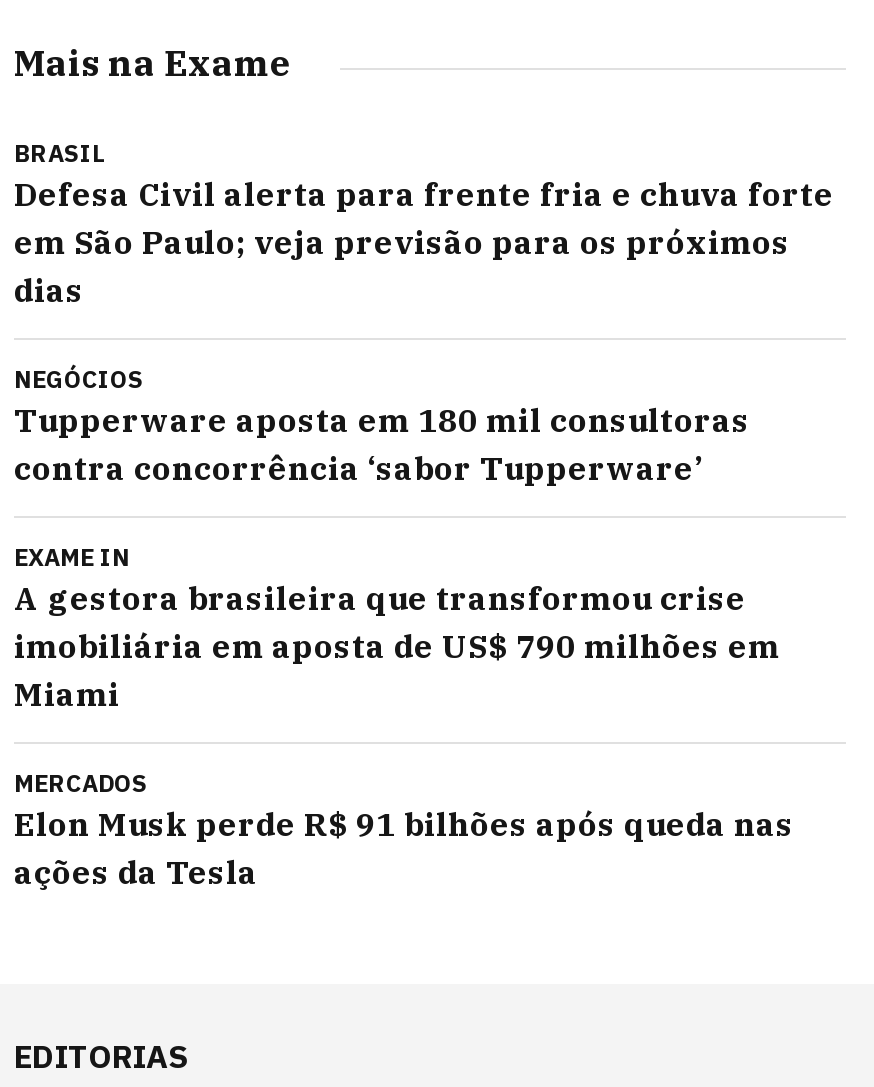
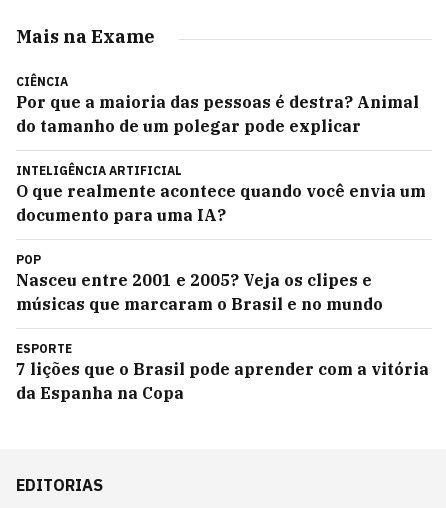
- BRASIL
- Defesa Civil alerta para frente fria e chuva forte
- em São Paulo; veja previsão para os próximos
- dias
+ CIÊNCIA
+ Por que a maioria das pessoas é destra? Animal
+ do tamanho de um polegar pode explicar

- NEGÓCIOS
- Tupperware aposta em 180 mil consultoras
- contra concorrência ‘sabor Tupperware’
+ INTELIGÊNCIA ARTIFICIAL
+ O que realmente acontece quando você envia um
+ documento para uma IA?

- EXAME IN
- A gestora brasileira que transformou crise
- imobiliária em aposta de US$ 790 milhões em
- Miami
+ POP
+ Nasceu entre 2001 e 2005? Veja os clipes e
+ músicas que marcaram o Brasil e no mundo

- MERCADOS
- Elon Musk perde R$ 91 bilhões após queda nas
- ações da Tesla
+ ESPORTE
+ 7 lições que o Brasil pode aprender com a vitória
+ da Espanha na Copa
